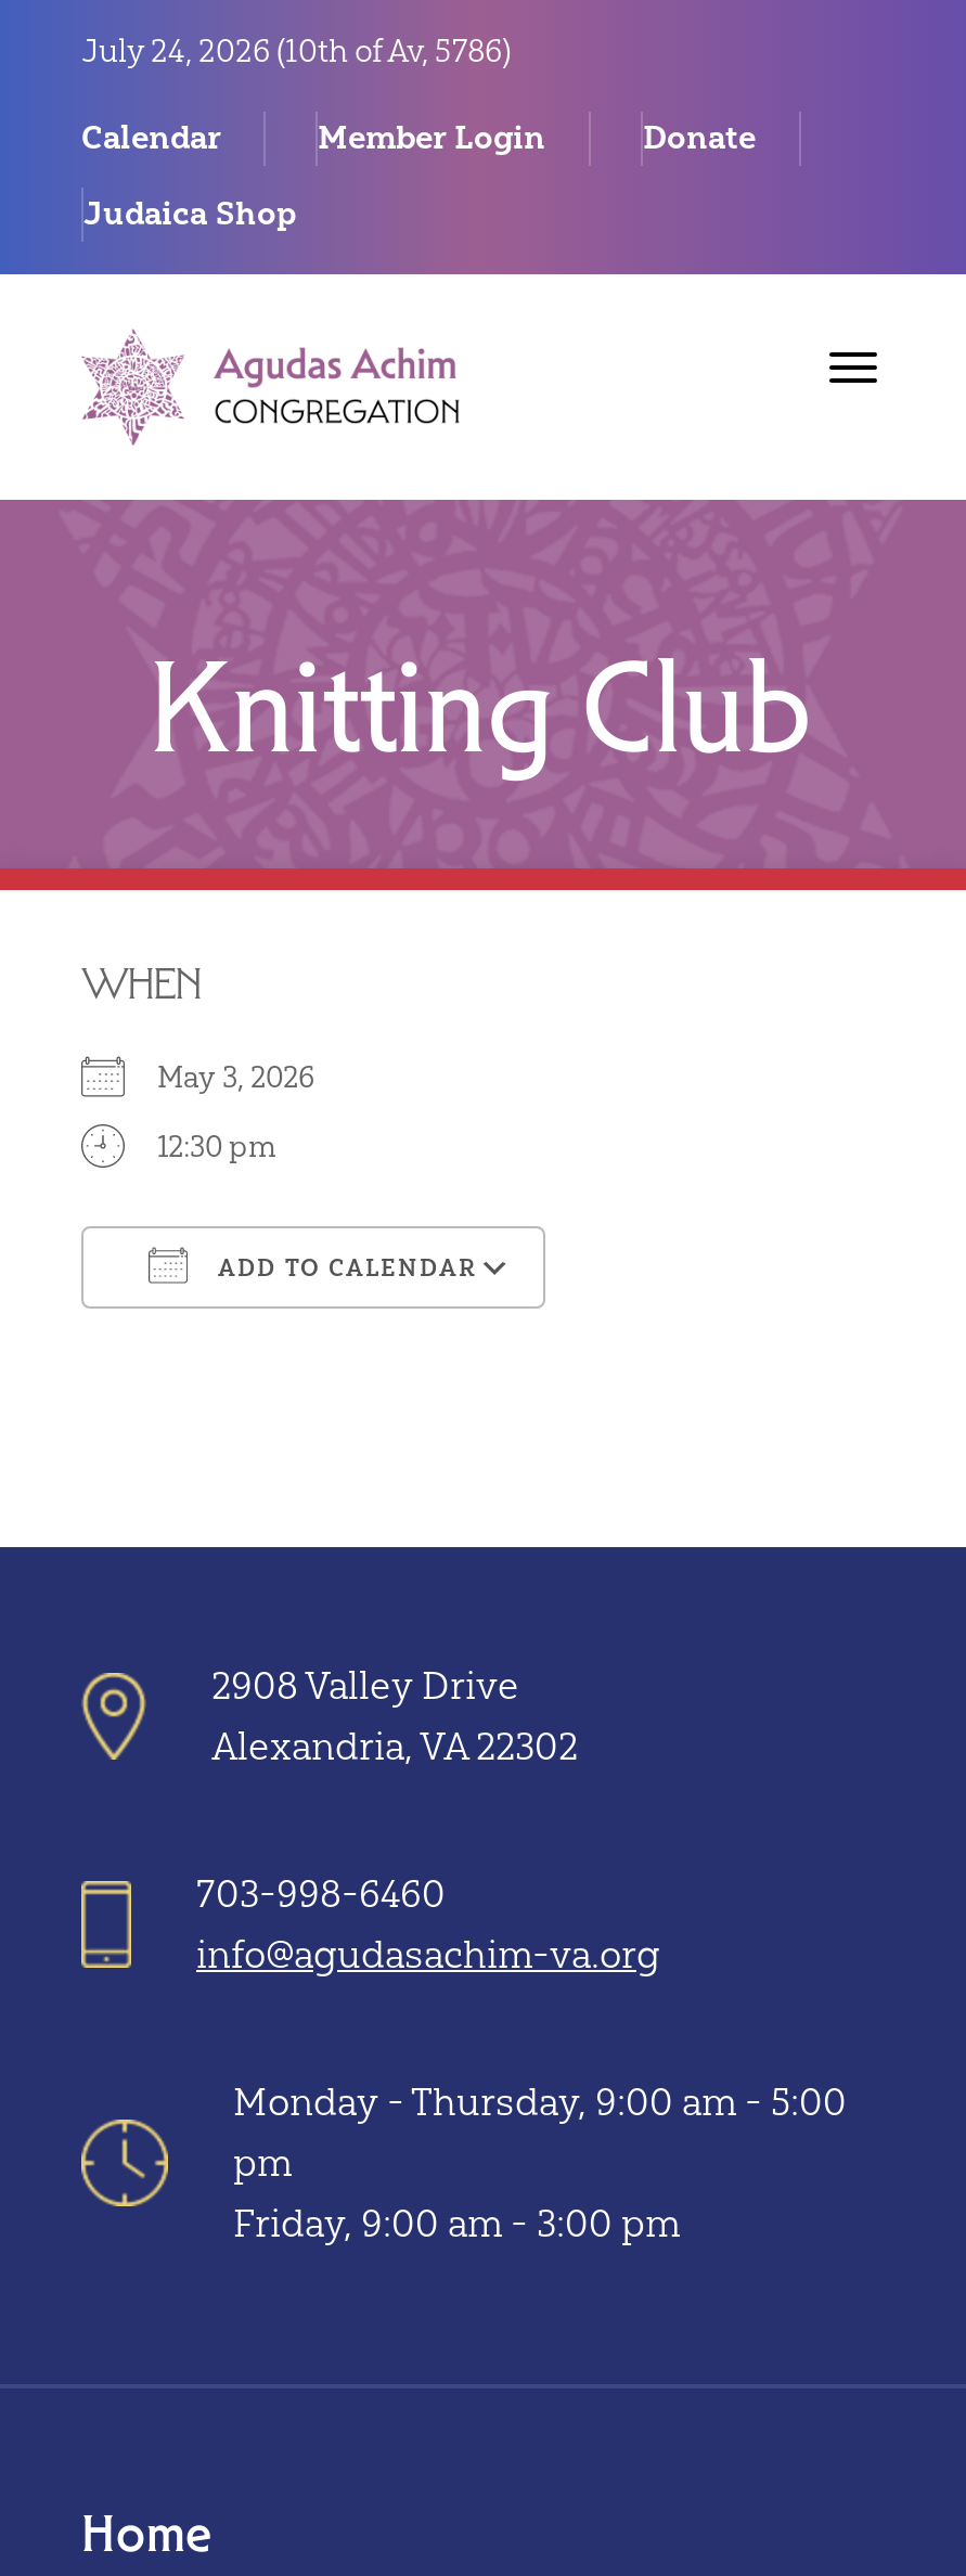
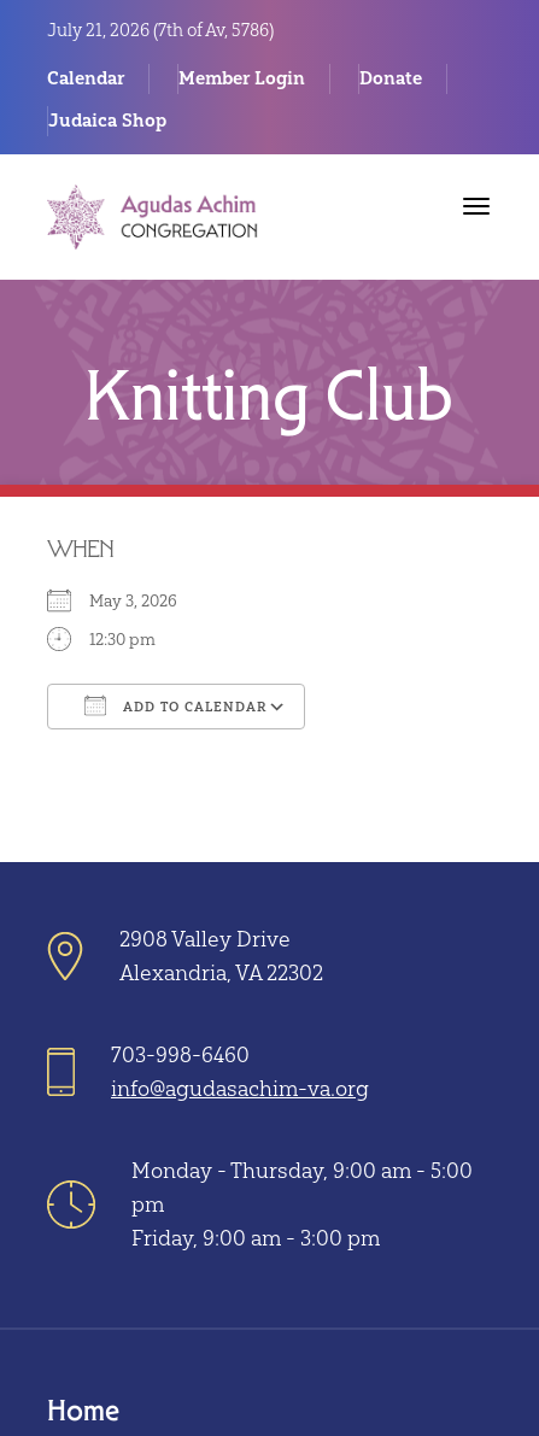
- July 24, 2026 (10th of Av, 5786)
+ July 21, 2026 (7th of Av, 5786)
